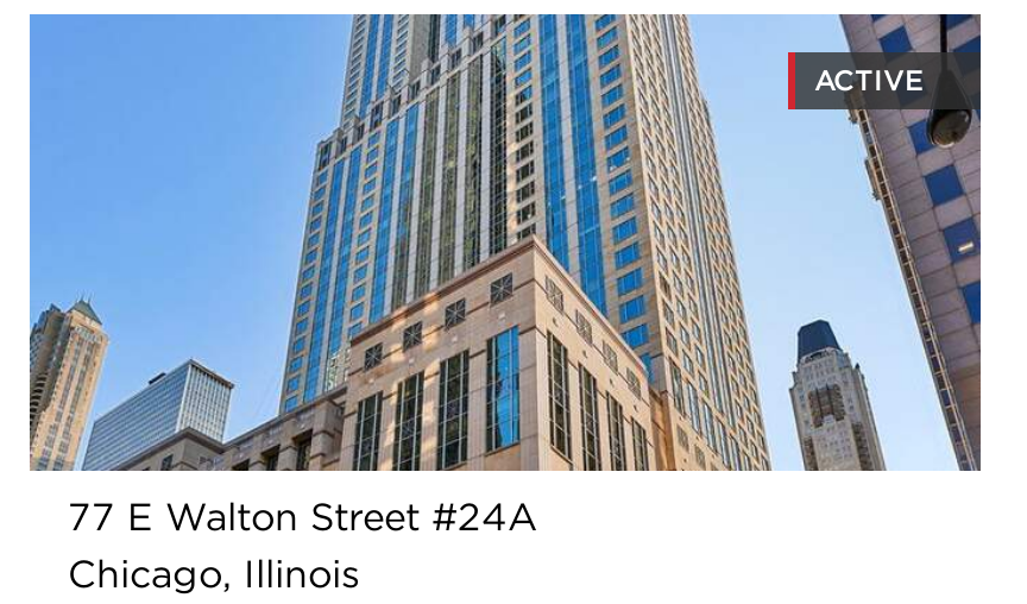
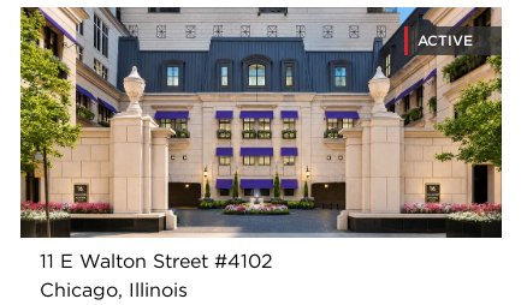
- [image]
- 77 E Walton Street #24A
+ [image]
+ 11 E Walton Street #4102
